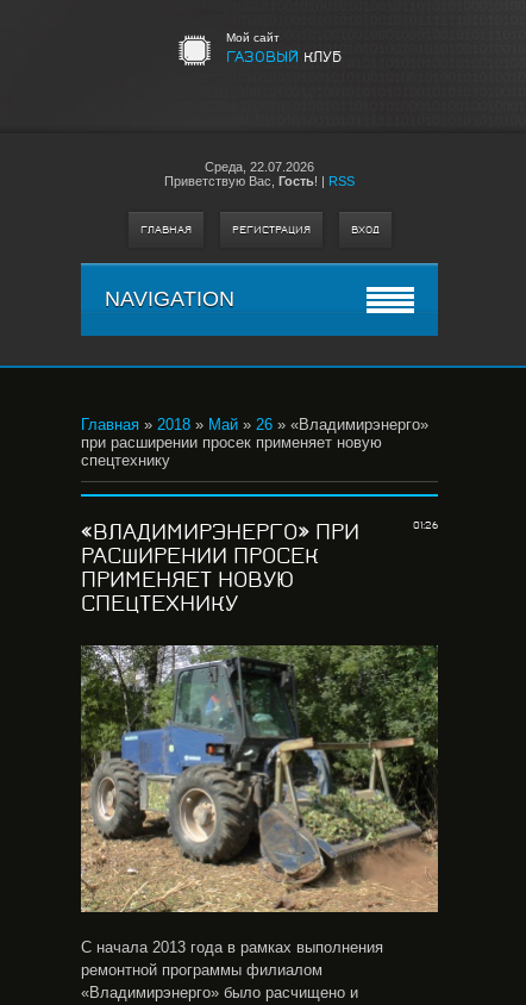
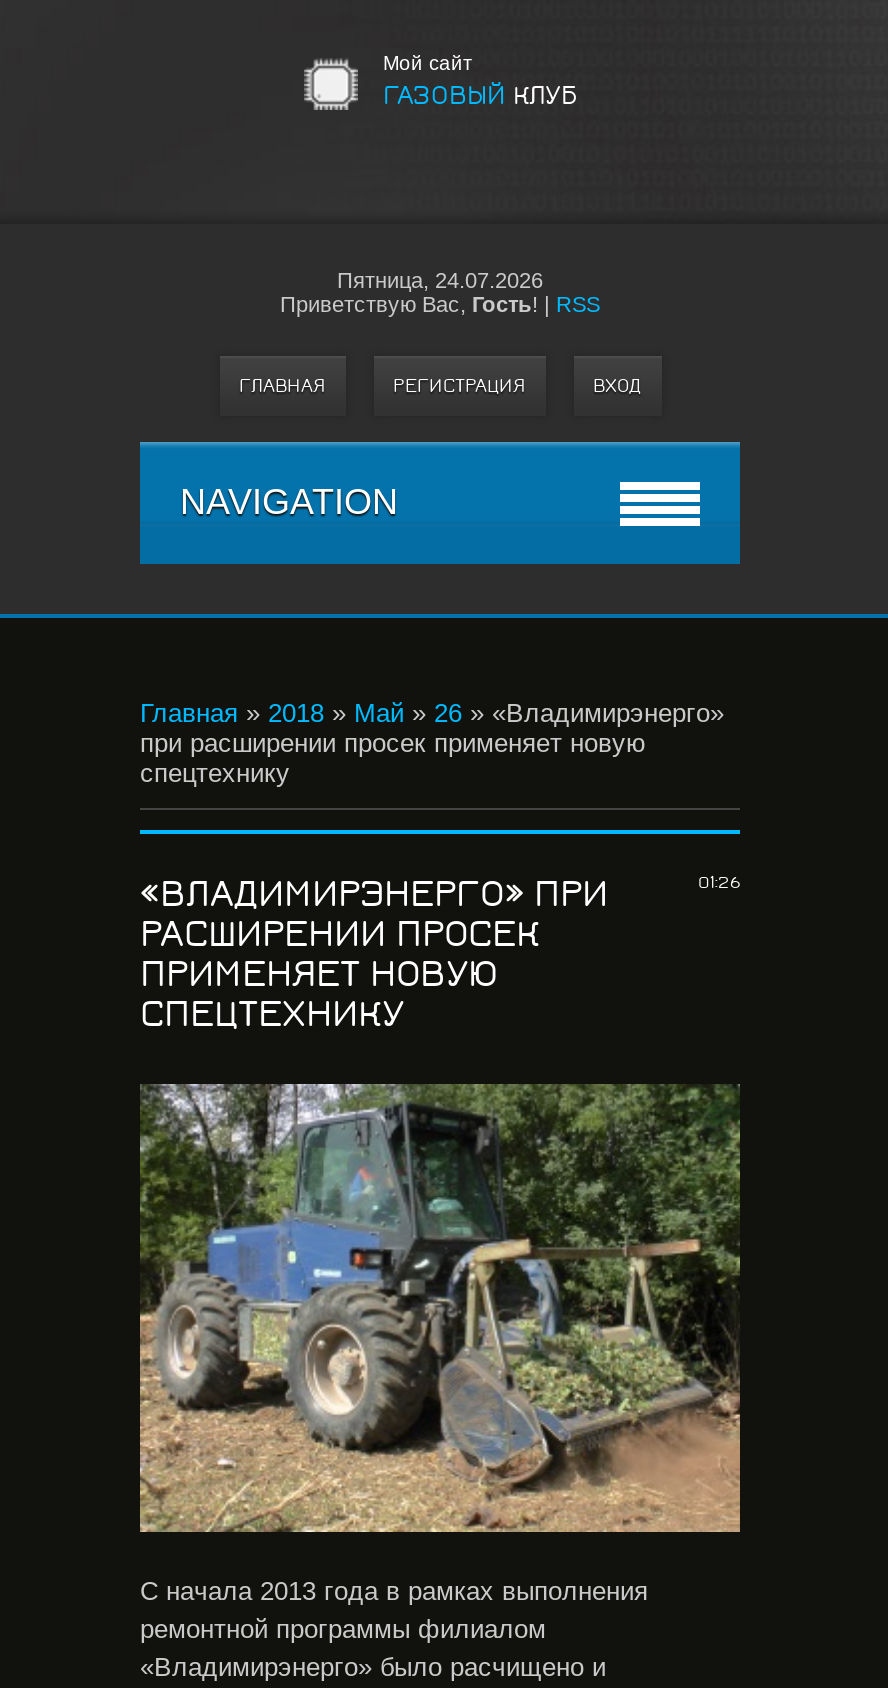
- Среда, 22.07.2026
+ Пятница, 24.07.2026
